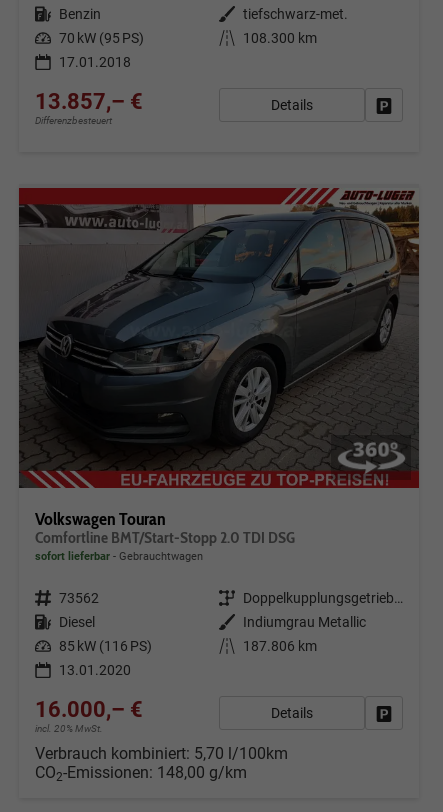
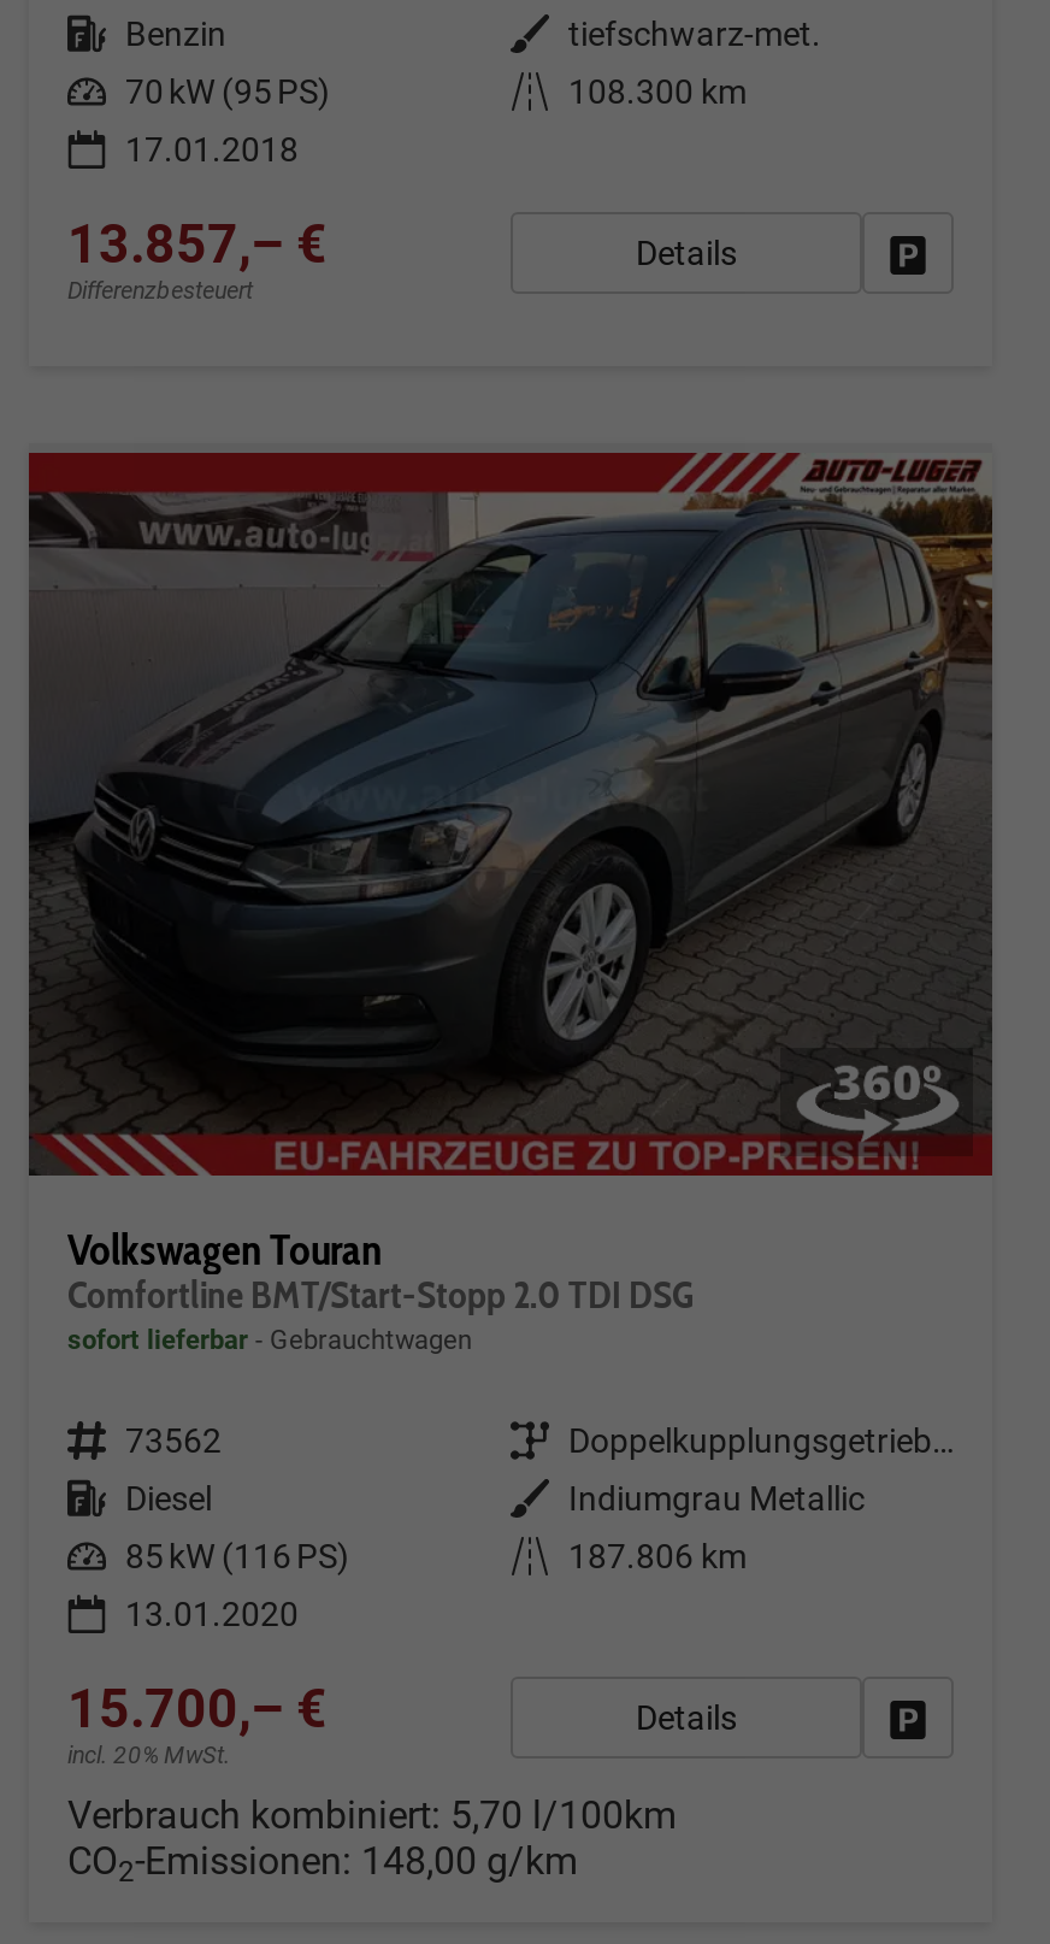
- 16.000,– €
+ 15.700,– €
